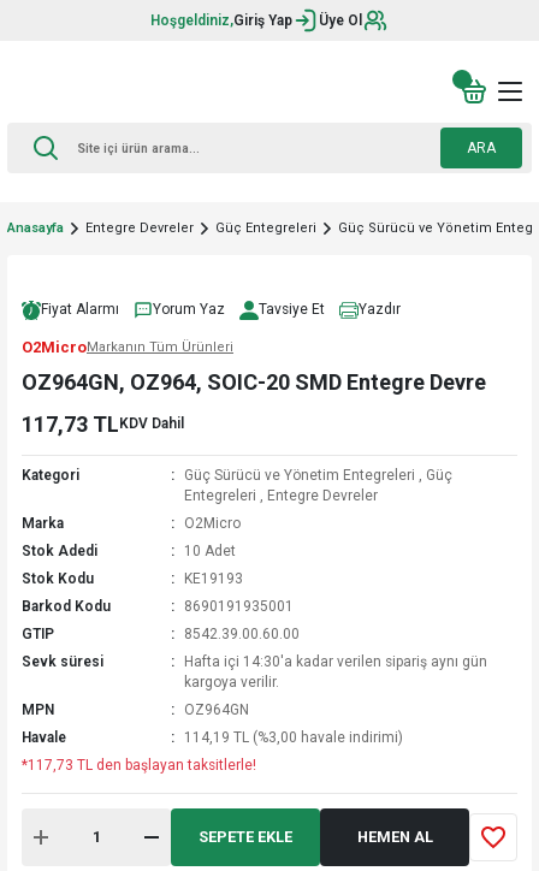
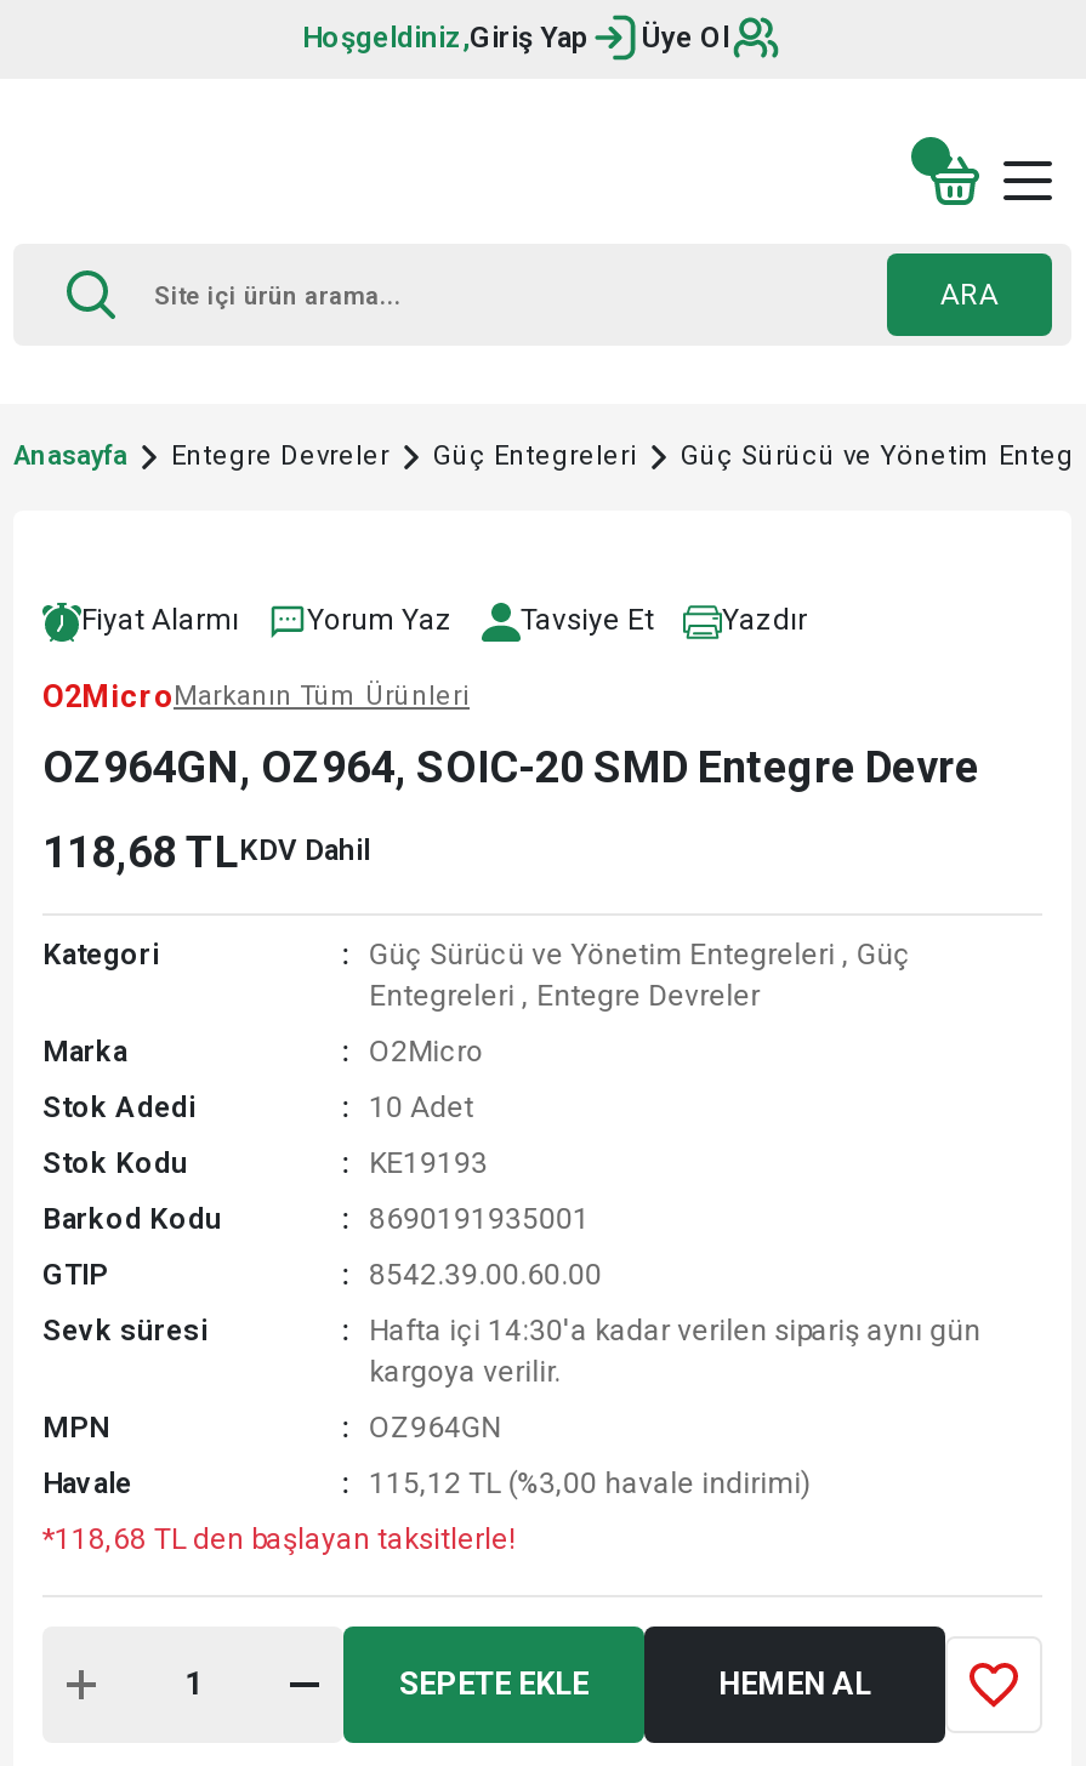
- 117,73 TLKDV Dahil
+ 118,68 TLKDV Dahil

- 114,19 TL (%3,00 havale indirimi)
+ 115,12 TL (%3,00 havale indirimi)

- *117,73 TL den başlayan taksitlerle!
+ *118,68 TL den başlayan taksitlerle!
